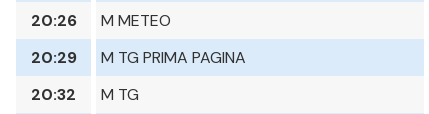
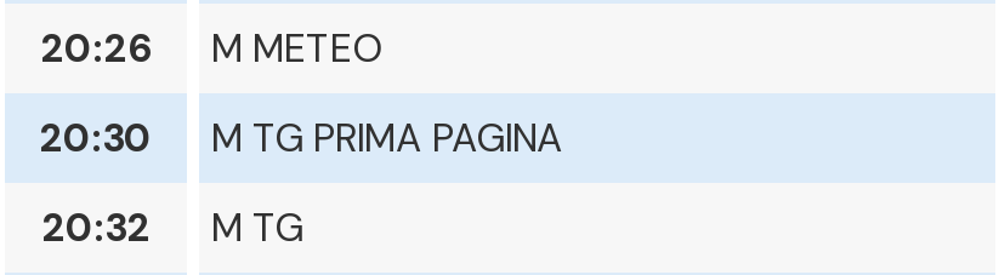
- 20:29 M TG PRIMA PAGINA
+ 20:30 M TG PRIMA PAGINA
